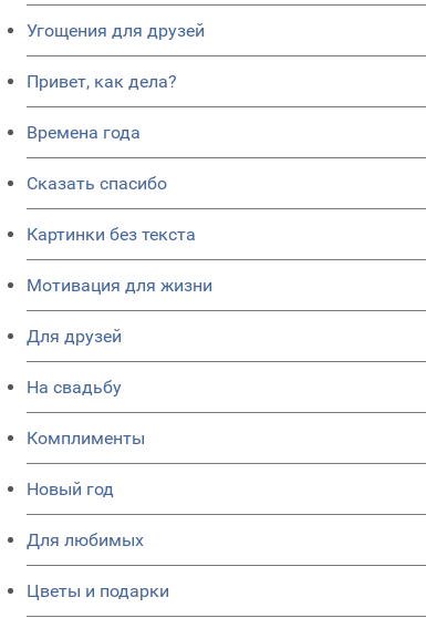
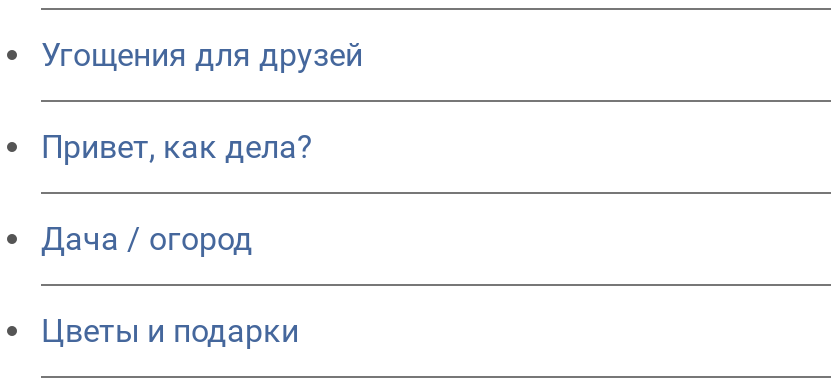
- Времена года
- Сказать спасибо
- Картинки без текста
- Мотивация для жизни
- Для друзей
- На свадьбу
- Комплименты
- Новый год
- Для любимых
+ Дача / огород
